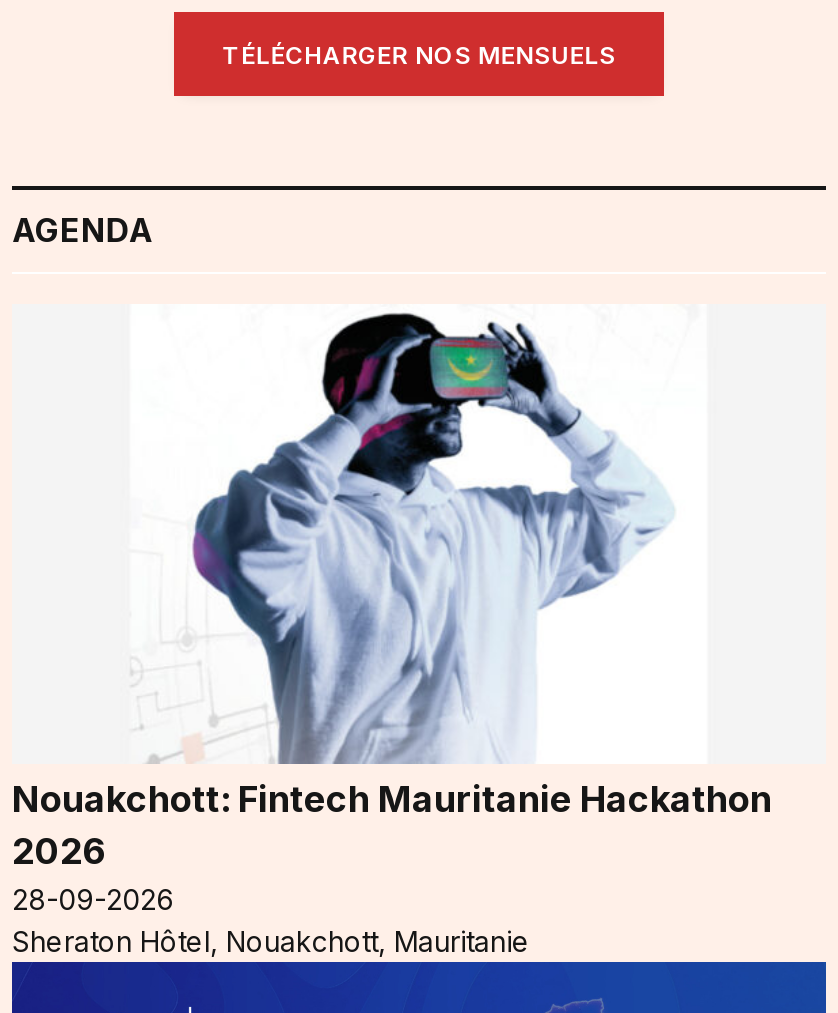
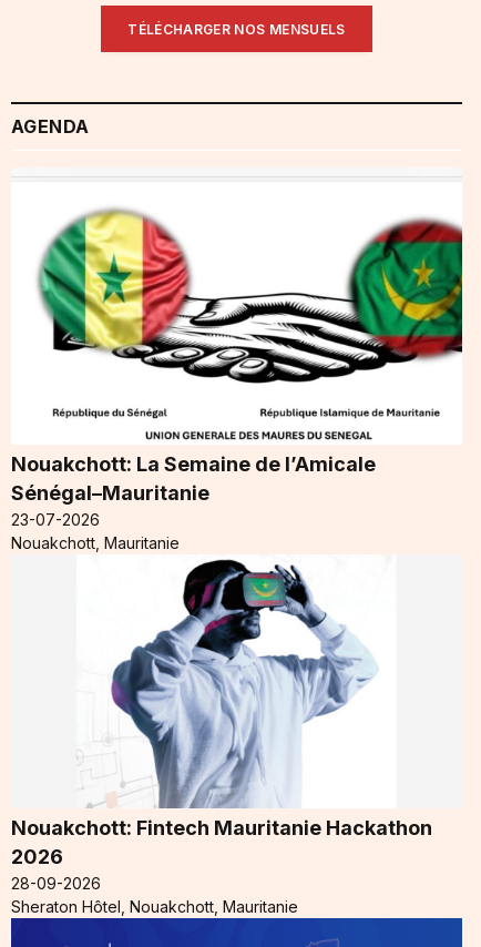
+ [image]
+ Nouakchott: La Semaine de l’Amicale
+ Sénégal–Mauritanie
+ 23-07-2026
+ Nouakchott, Mauritanie
